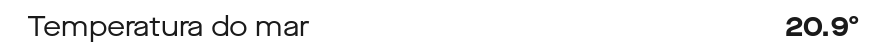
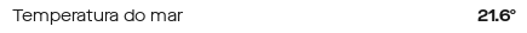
- 20.9º
+ 21.6º
